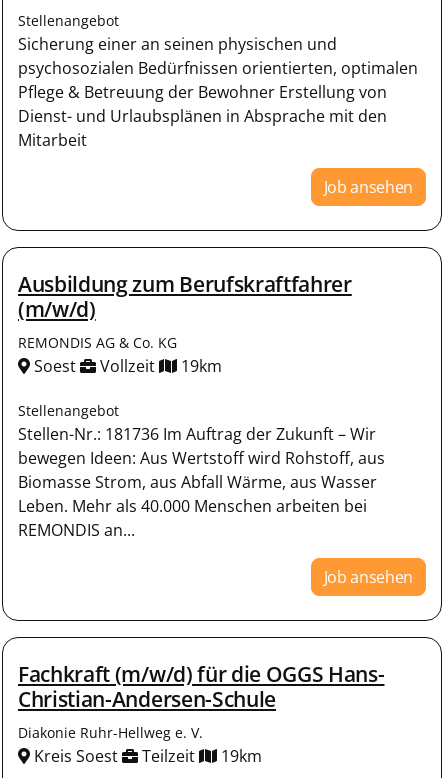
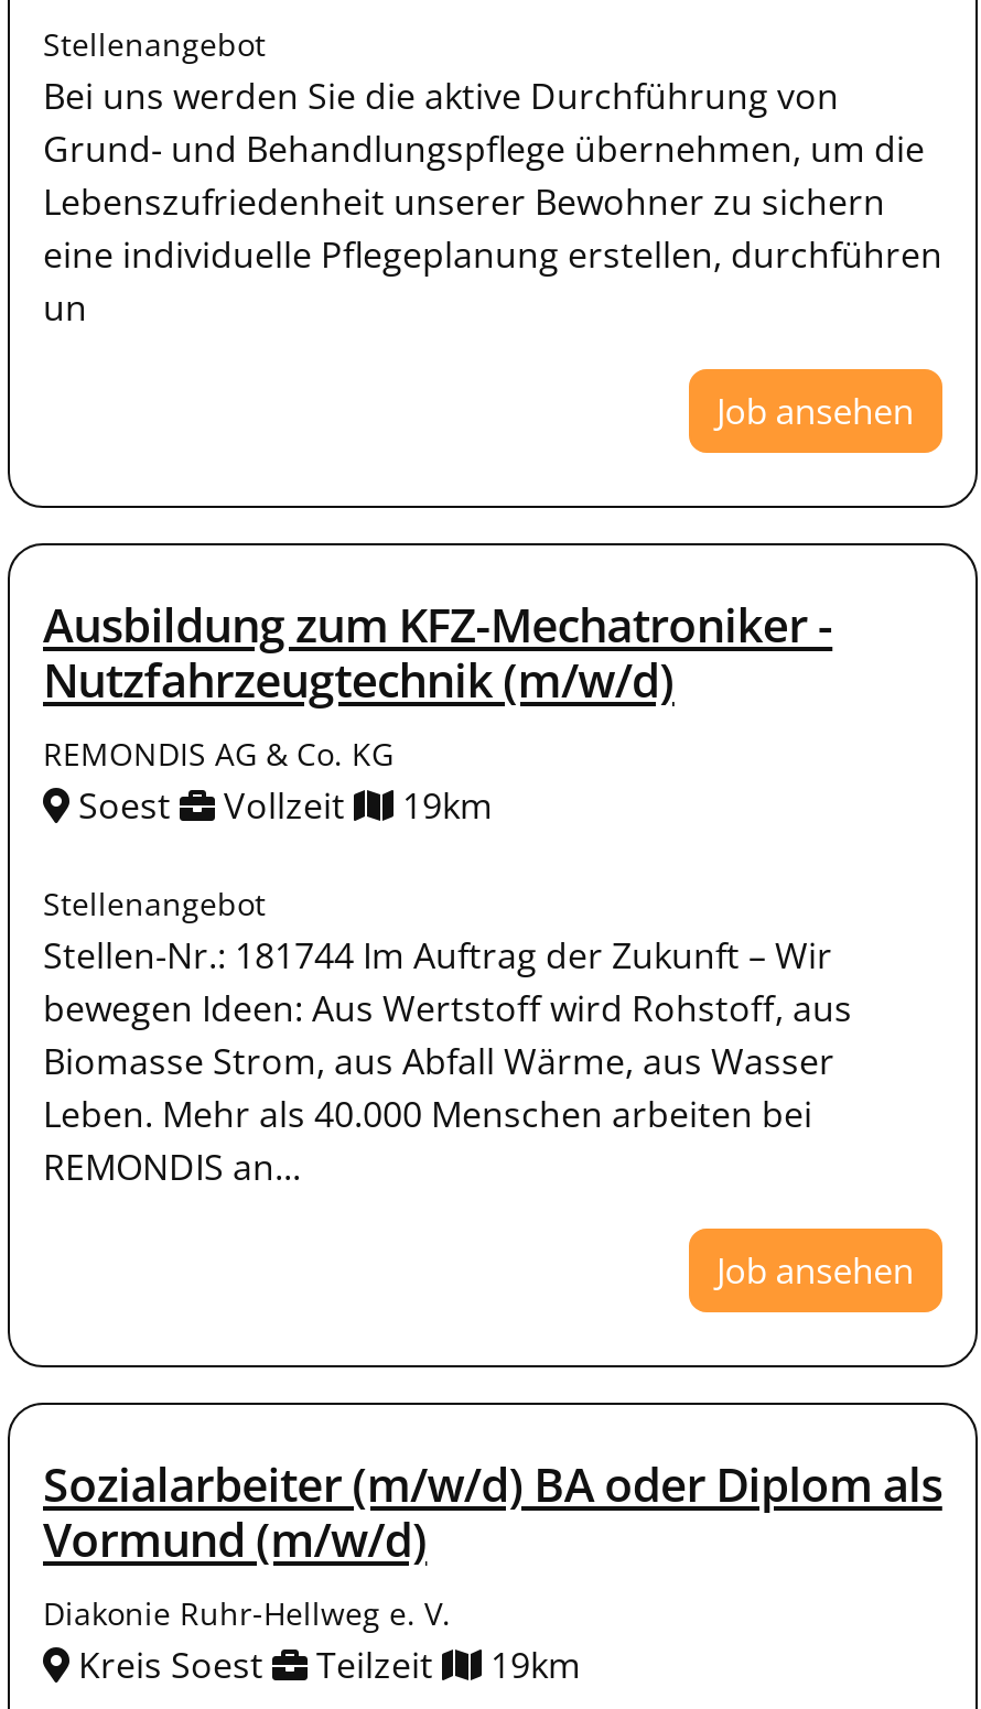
- Sicherung einer an seinen physischen und
- psychosozialen Bedürfnissen orientierten, optimalen
- Pflege & Betreuung der Bewohner Erstellung von
- Dienst- und Urlaubsplänen in Absprache mit den
- Mitarbeit
+ Bei uns werden Sie die aktive Durchführung von
+ Grund- und Behandlungspflege übernehmen, um die
+ Lebenszufriedenheit unserer Bewohner zu sichern
+ eine individuelle Pflegeplanung erstellen, durchführen
+ un

- Ausbildung zum Berufskraftfahrer
- (m/w/d)
+ Ausbildung zum KFZ-Mechatroniker -
+ Nutzfahrzeugtechnik (m/w/d)

- Stellen-Nr.: 181736 Im Auftrag der Zukunft – Wir
+ Stellen-Nr.: 181744 Im Auftrag der Zukunft – Wir

- Fachkraft (m/w/d) für die OGGS Hans-
- Christian-Andersen-Schule
+ Sozialarbeiter (m/w/d) BA oder Diplom als
+ Vormund (m/w/d)
